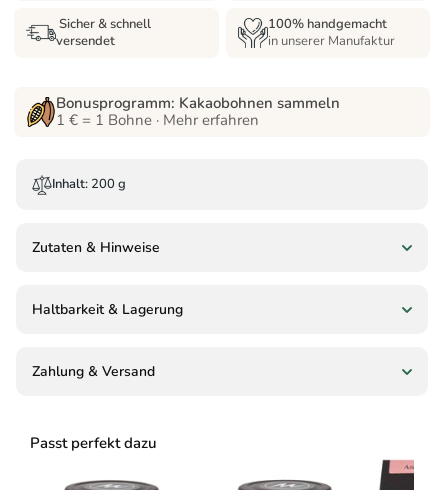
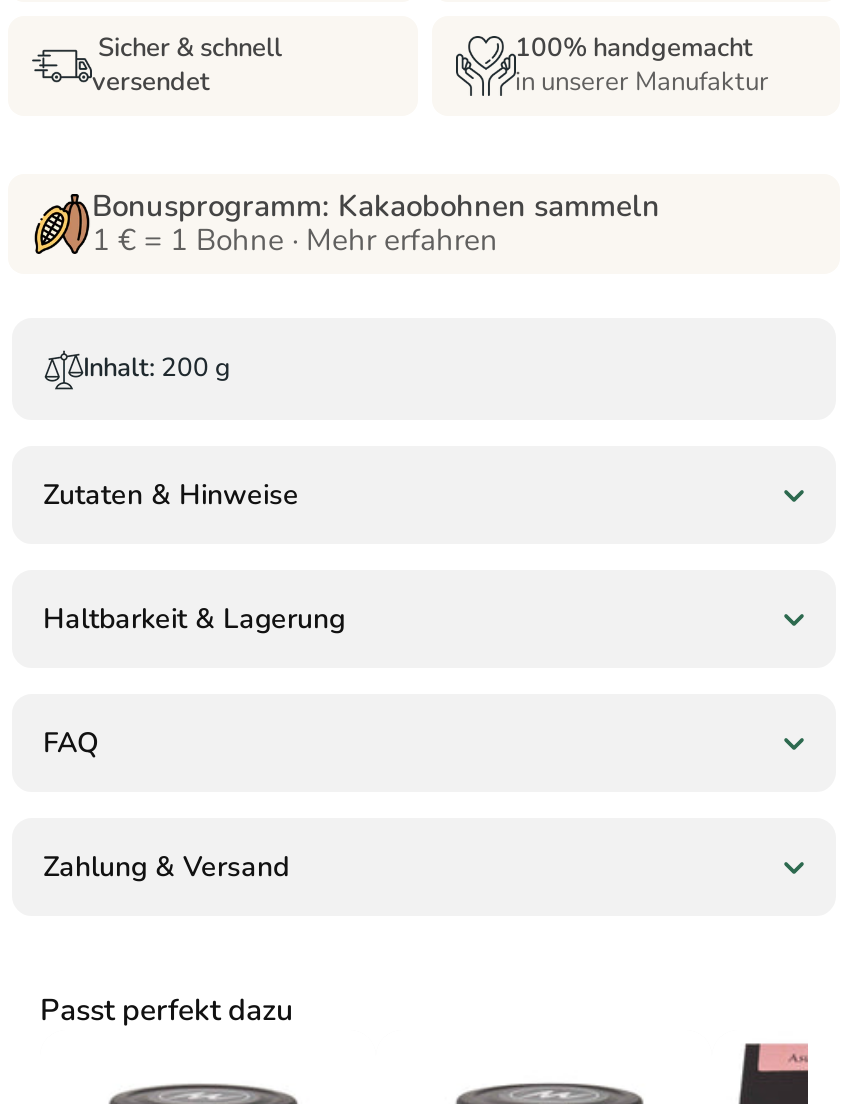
+ FAQ
